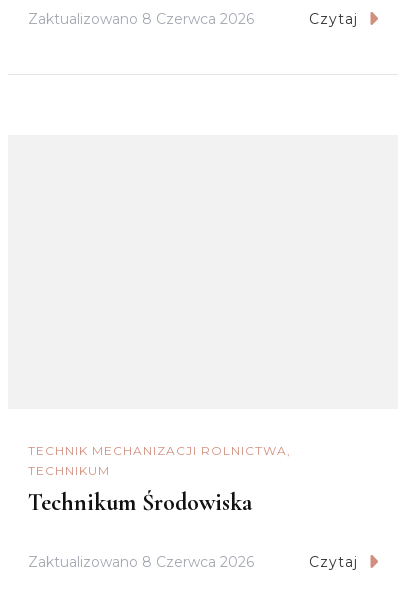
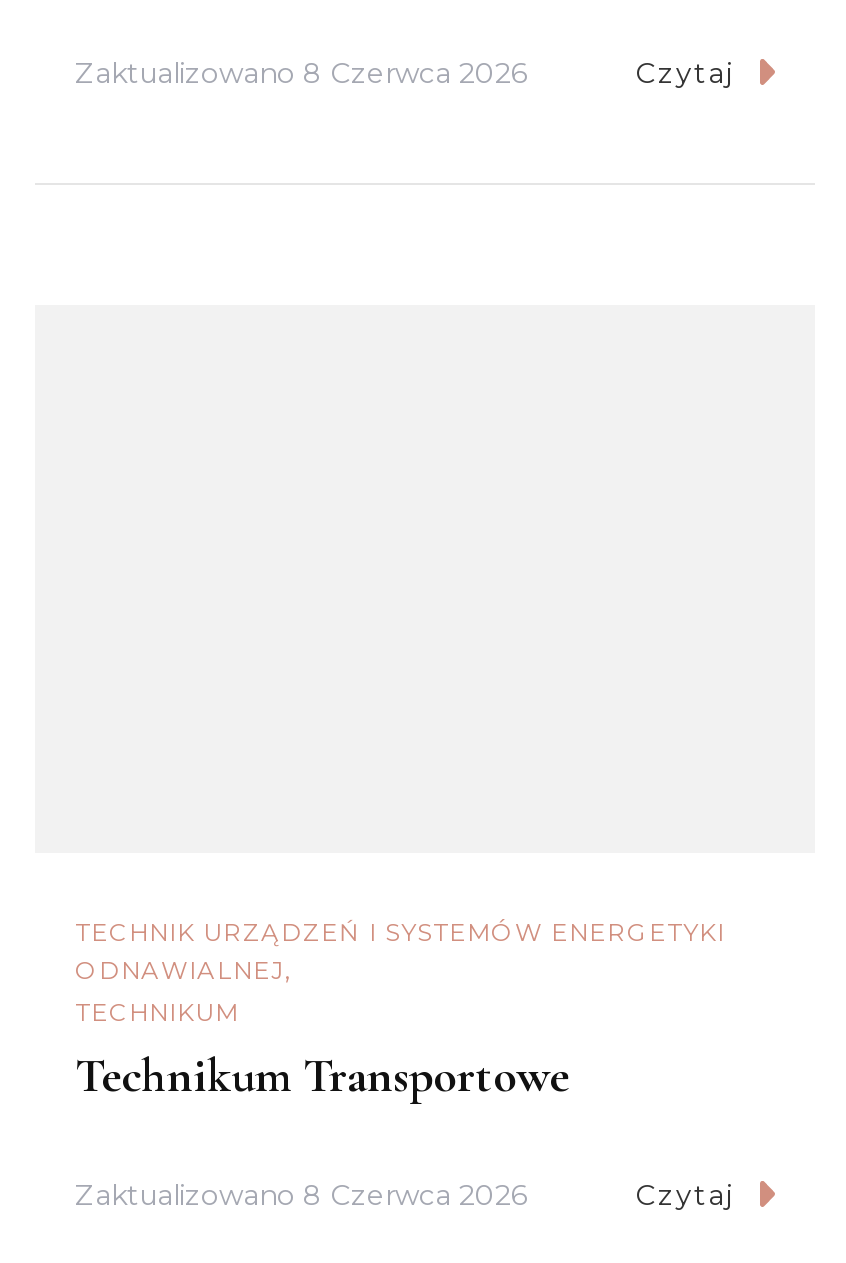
- TECHNIK MECHANIZACJI ROLNICTWA
+ TECHNIK URZĄDZEŃ I SYSTEMÓW ENERGETYKI
+ ODNAWIALNEJ

- Technikum Środowiska
+ Technikum Transportowe
